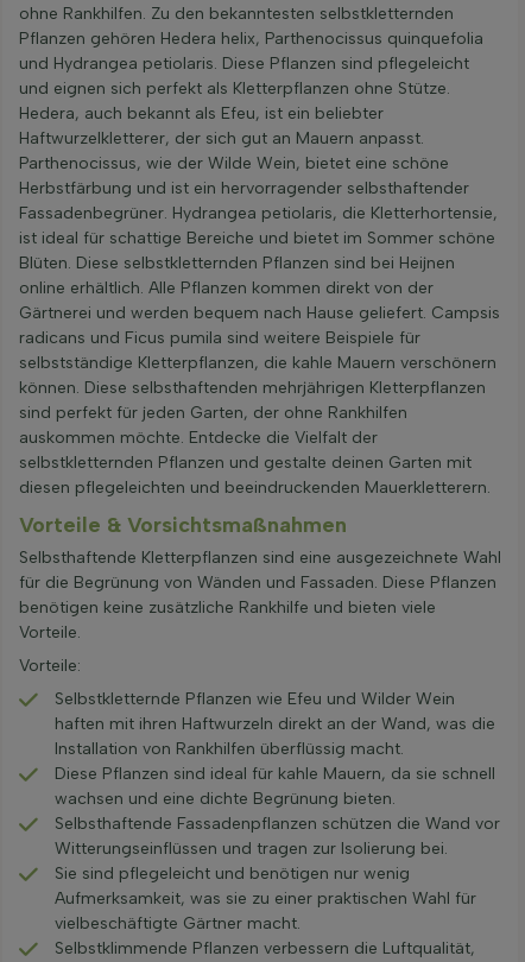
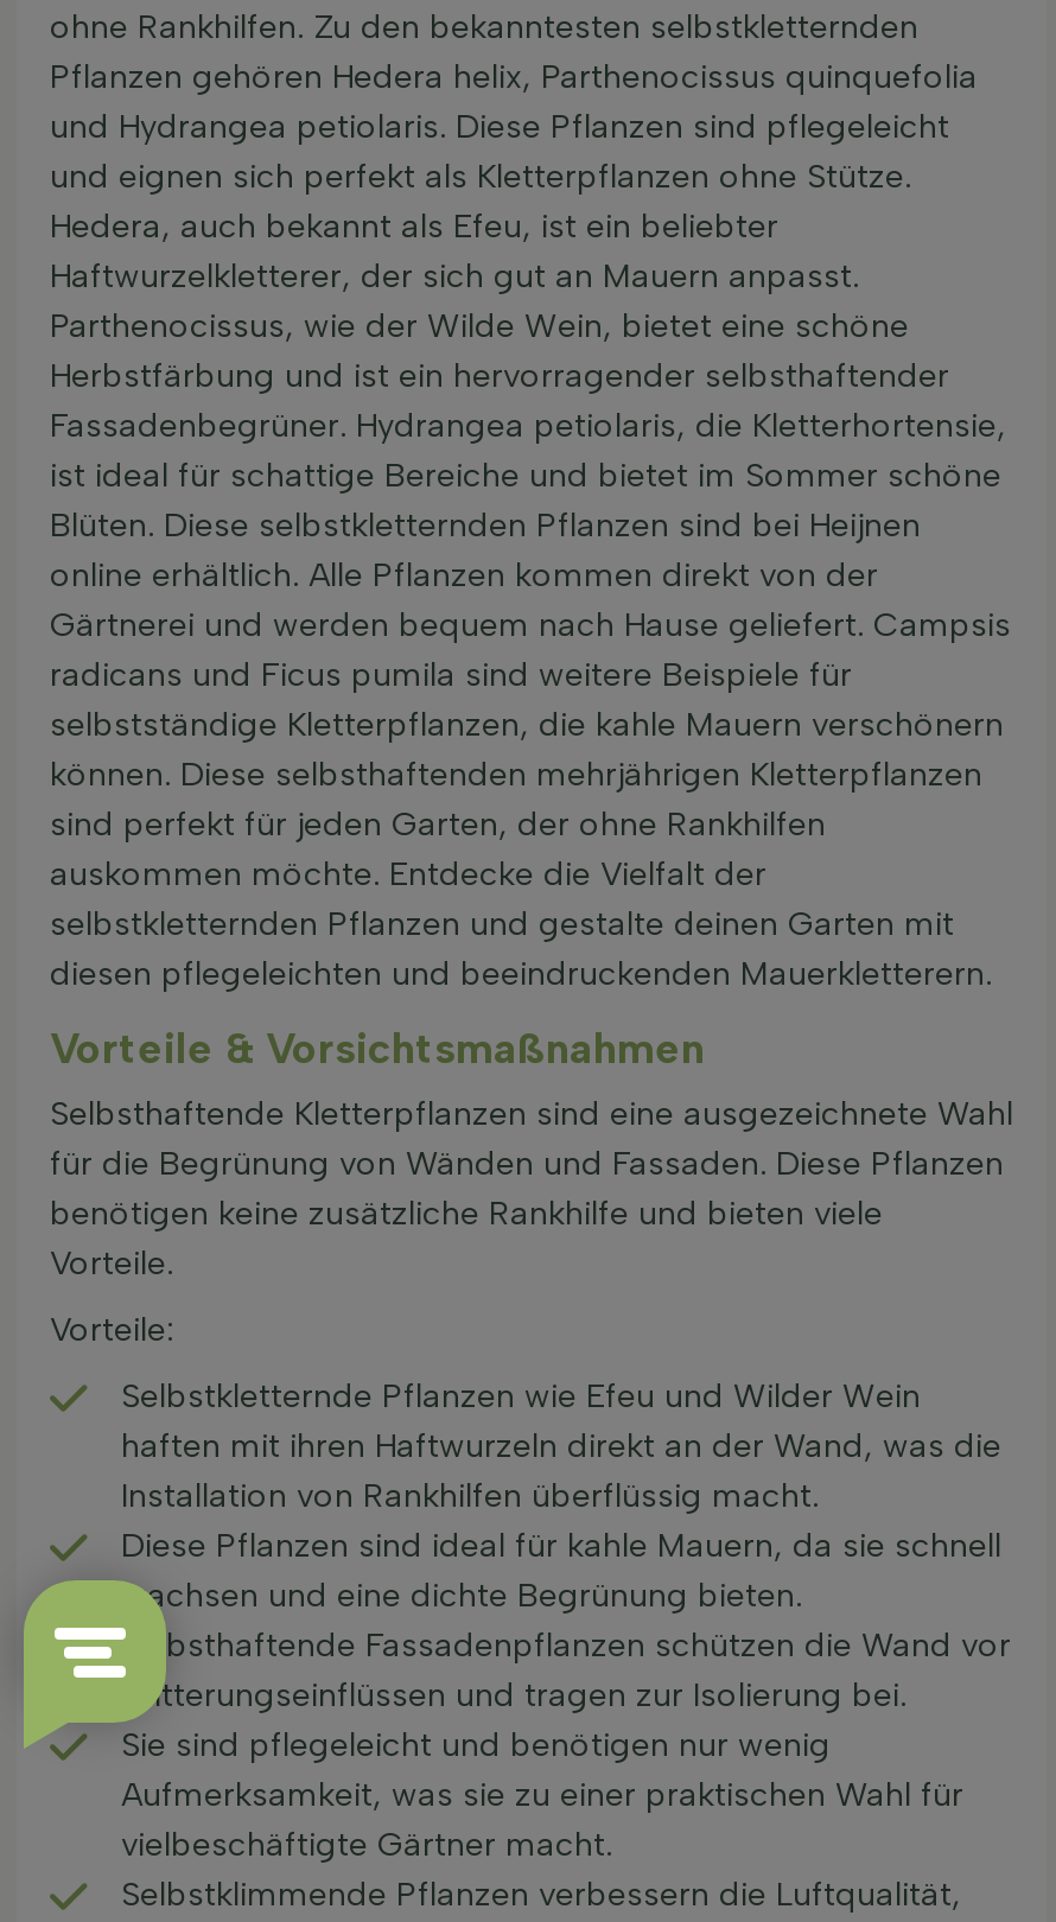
+ [image]
